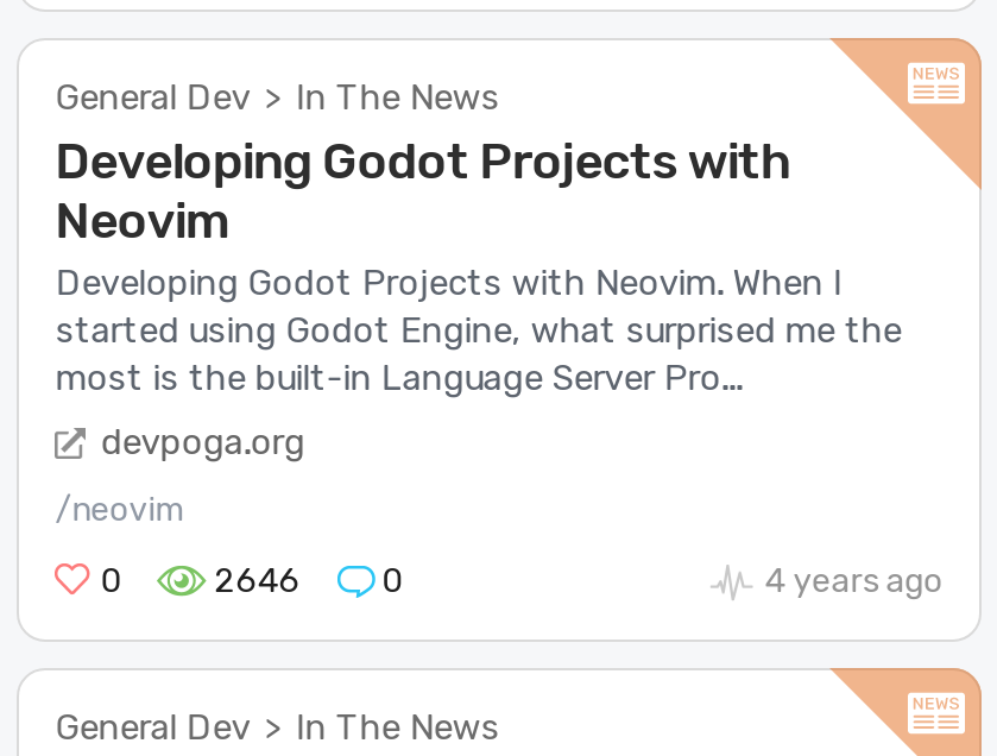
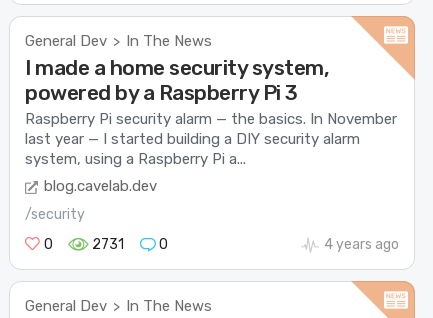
- Developing Godot Projects with
- Neovim
- Developing Godot Projects with Neovim. When I
- started using Godot Engine, what surprised me the
- most is the built-in Language Server Pro...
+ I made a home security system,
+ powered by a Raspberry Pi 3
+ Raspberry Pi security alarm — the basics. In November
+ last year — I started building a DIY security alarm
+ system, using a Raspberry Pi a...

- devpoga.org
+ blog.cavelab.dev

- /neovim
+ /security

- 2646
+ 2731
